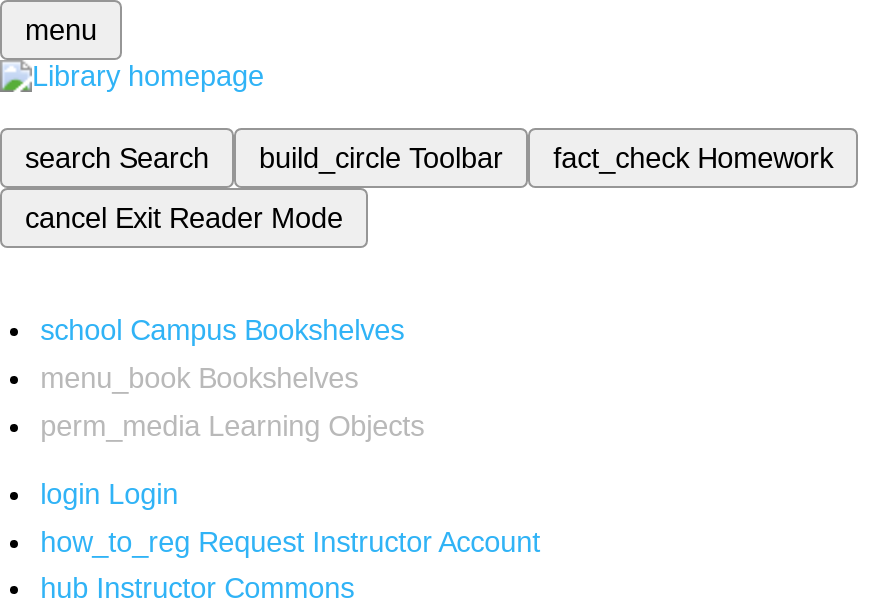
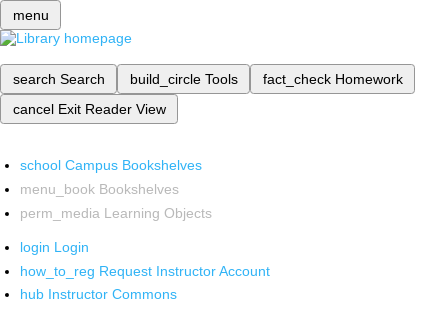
- build_circle Toolbar
+ build_circle Tools

- cancel Exit Reader Mode
+ cancel Exit Reader View
